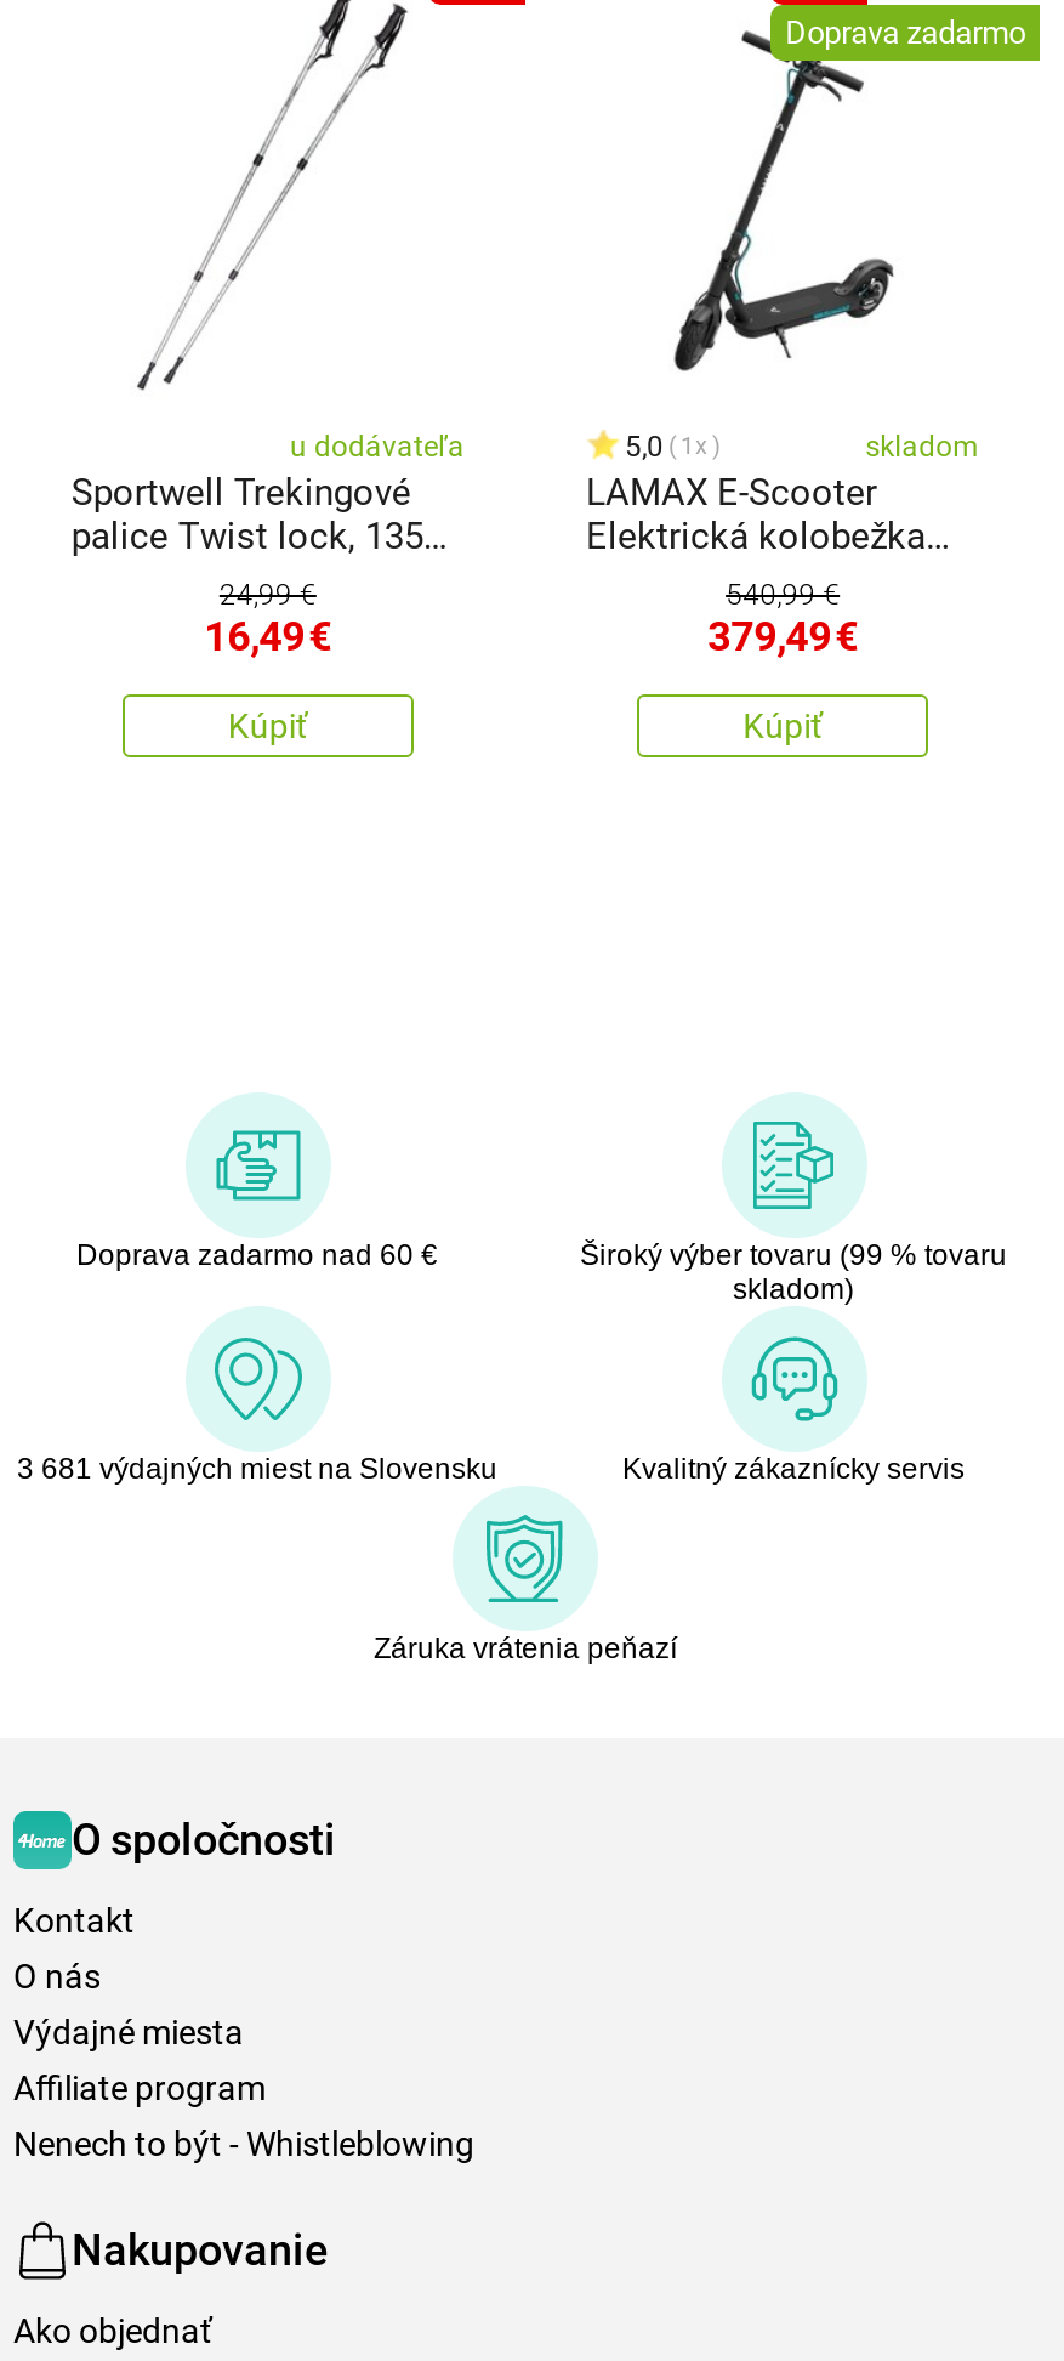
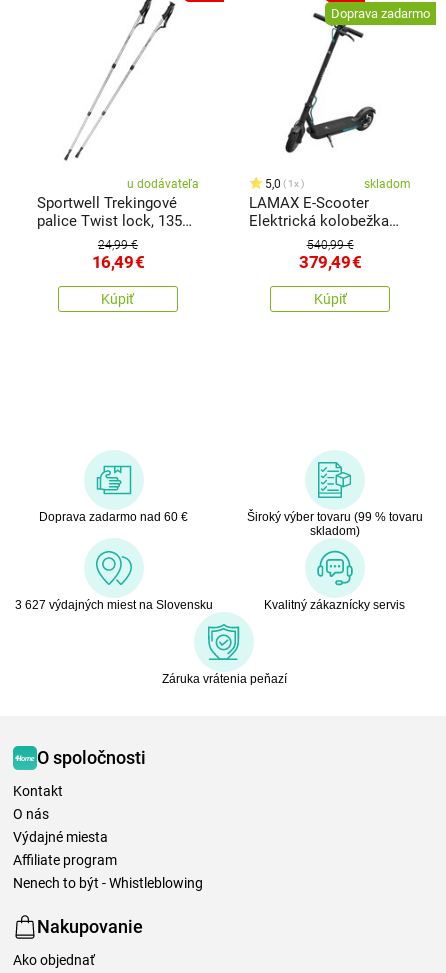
- 3 681 výdajných miest na Slovensku
+ 3 627 výdajných miest na Slovensku
